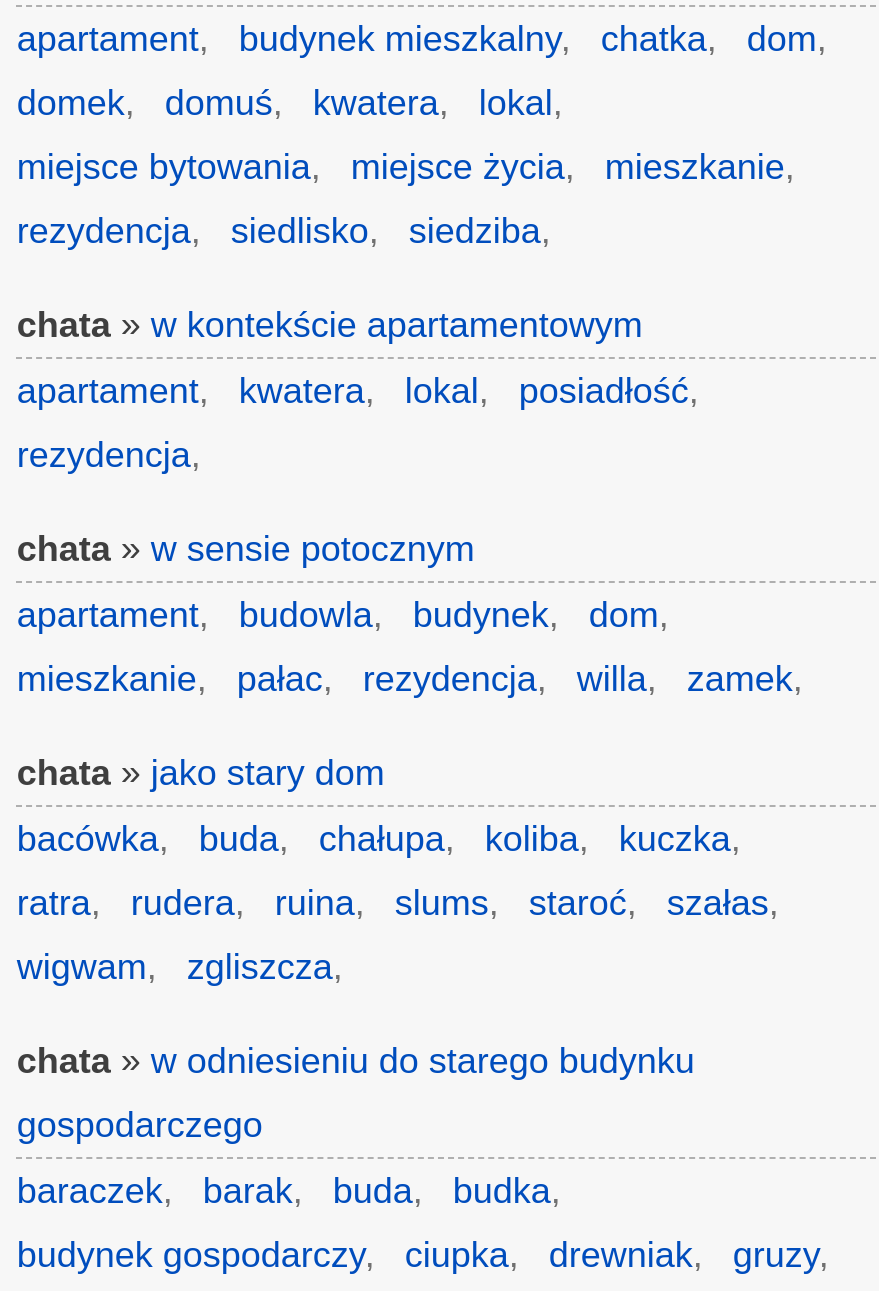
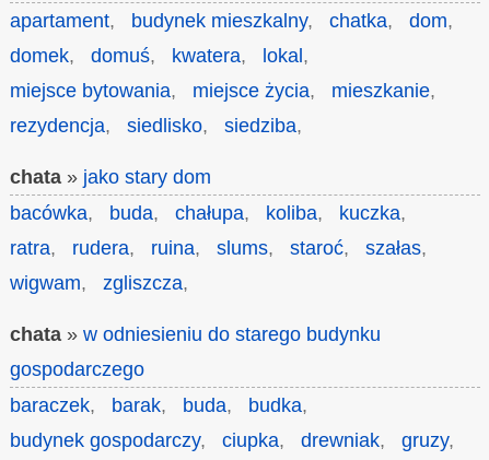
- chata» w kontekście apartamentowym
- apartament,
- kwatera,
- lokal,
- posiadłość,
- rezydencja,
- chata» w sensie potocznym
- apartament,
- budowla,
- budynek,
- dom,
- mieszkanie,
- pałac,
- rezydencja,
- willa,
- zamek,
